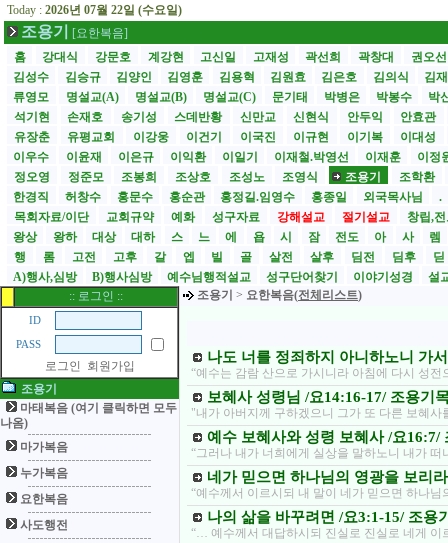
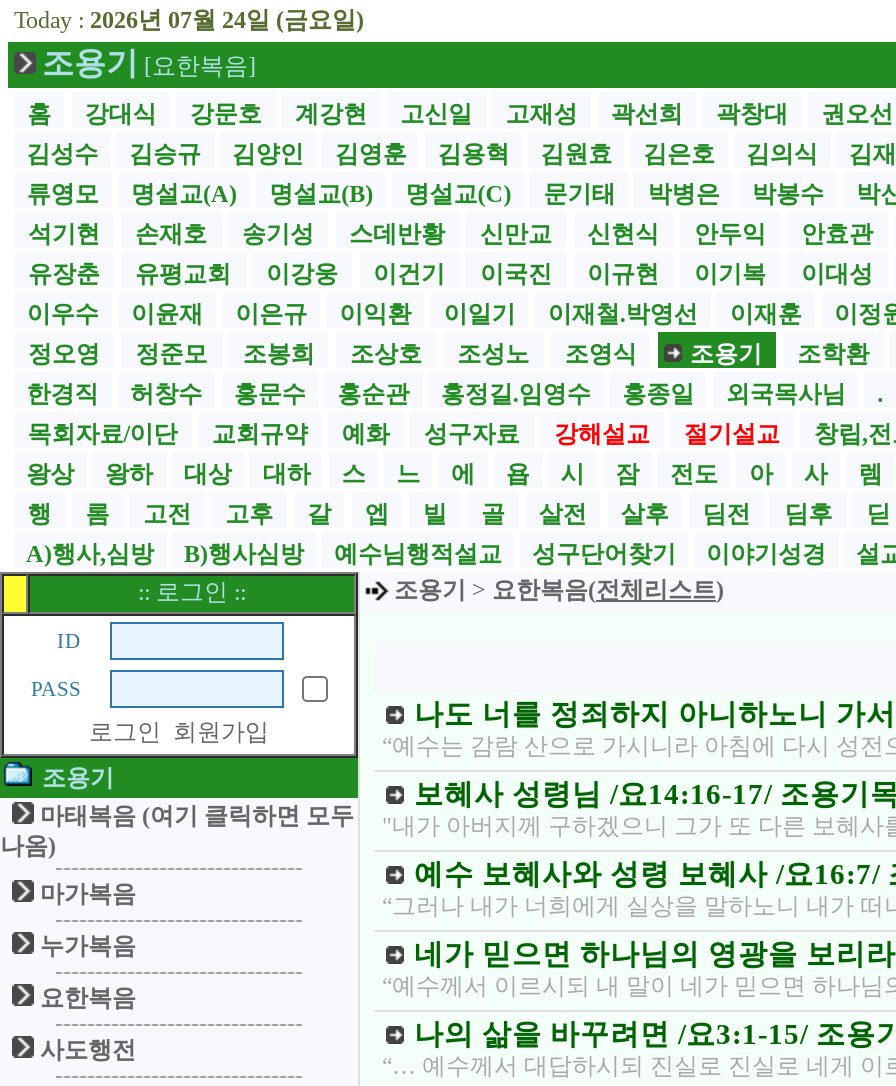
- Today : 2026년 07월 22일 (수요일)
+ Today : 2026년 07월 24일 (금요일)
